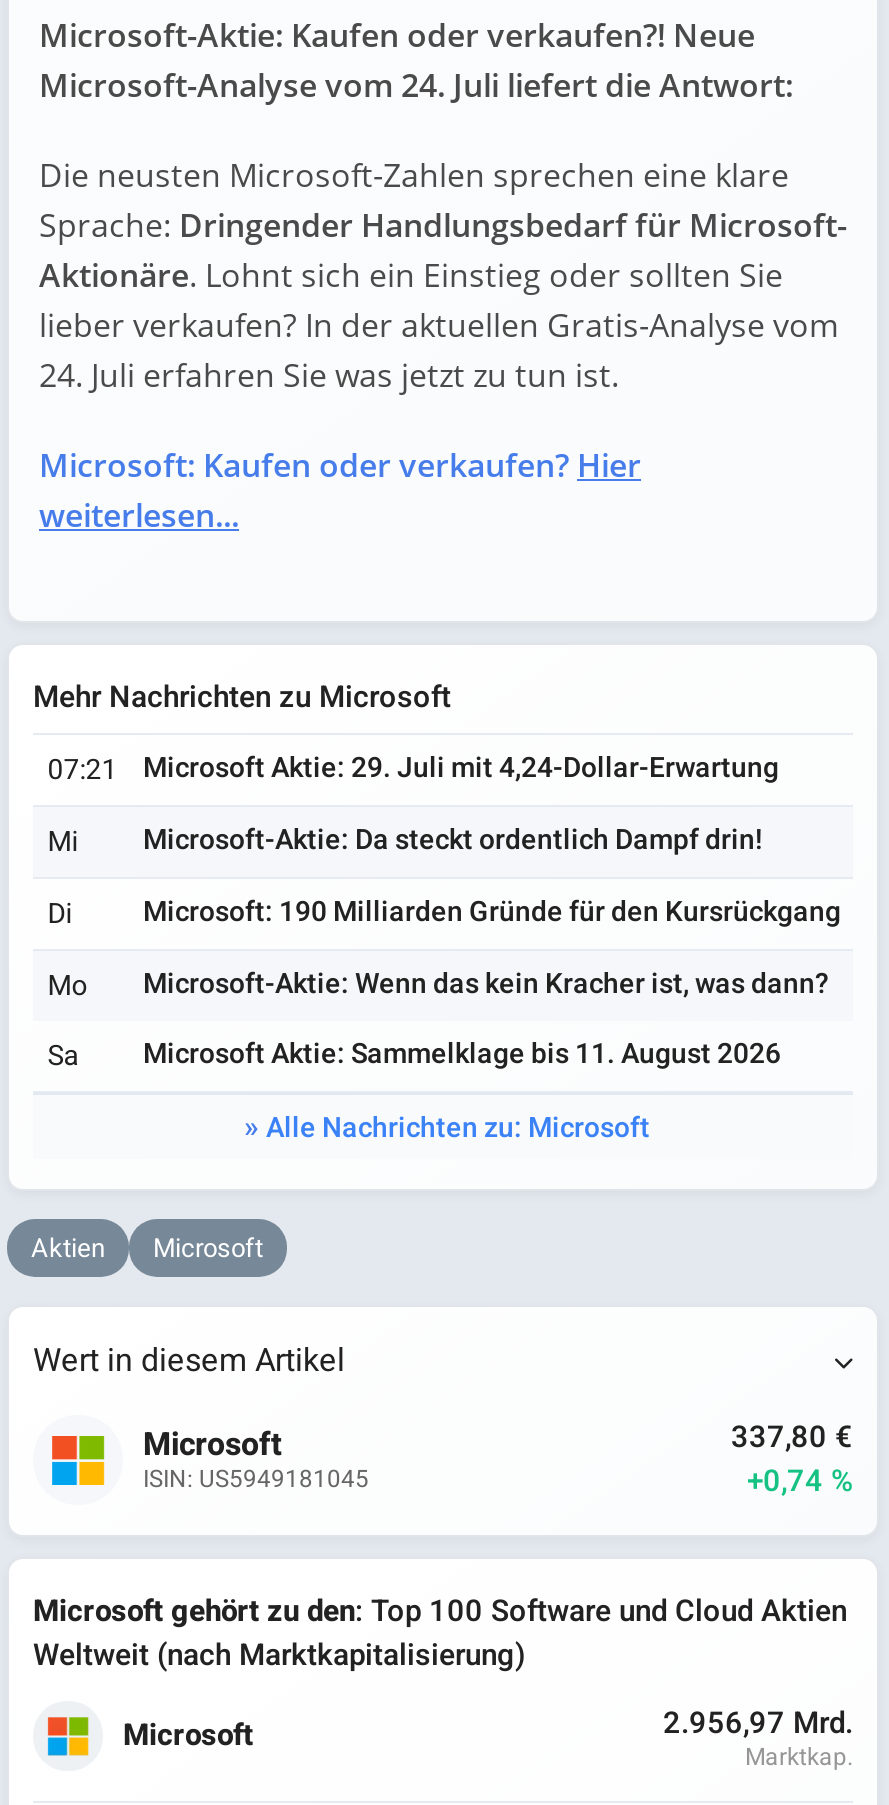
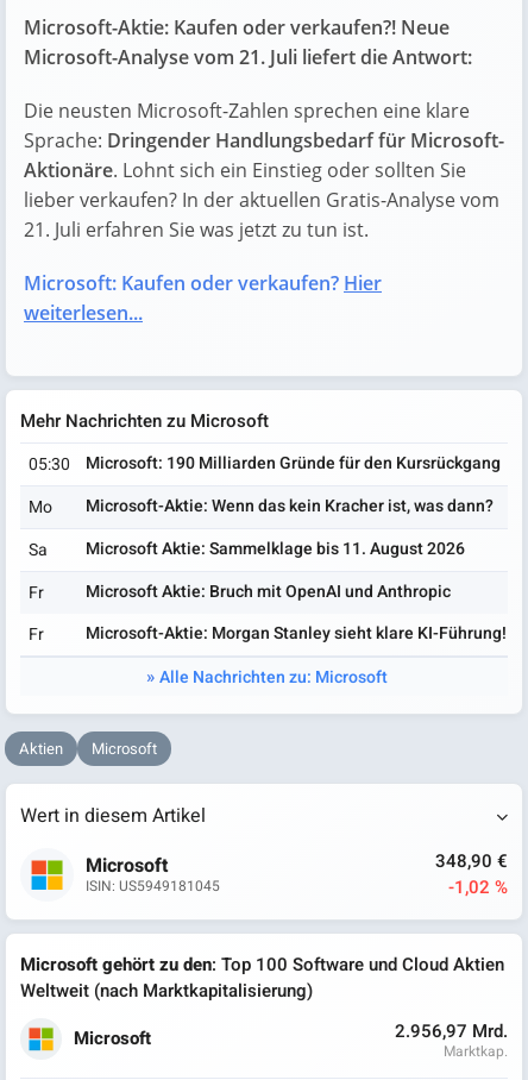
- Microsoft-Analyse vom 24. Juli liefert die Antwort:
+ Microsoft-Analyse vom 21. Juli liefert die Antwort:

- 24. Juli erfahren Sie was jetzt zu tun ist.
+ 21. Juli erfahren Sie was jetzt zu tun ist.

- 07:21
- Microsoft Aktie: 29. Juli mit 4,24-Dollar-Erwartung
- Mi
- Microsoft-Aktie: Da steckt ordentlich Dampf drin!
- Di
+ 05:30

moved up: Microsoft: 190 Milliarden Gründe für den Kursrückgang

moved up: Mo | Microsoft-Aktie: Wenn das kein Kracher ist, was dann? | Sa | Microsoft Aktie: Sammelklage bis 11. August 2026

+ Fr
+ Microsoft Aktie: Bruch mit OpenAI und Anthropic
+ Fr
+ Microsoft-Aktie: Morgan Stanley sieht klare KI-Führung!

- 337,80 €
+ 348,90 €

- +0,74 %
+ -1,02 %
